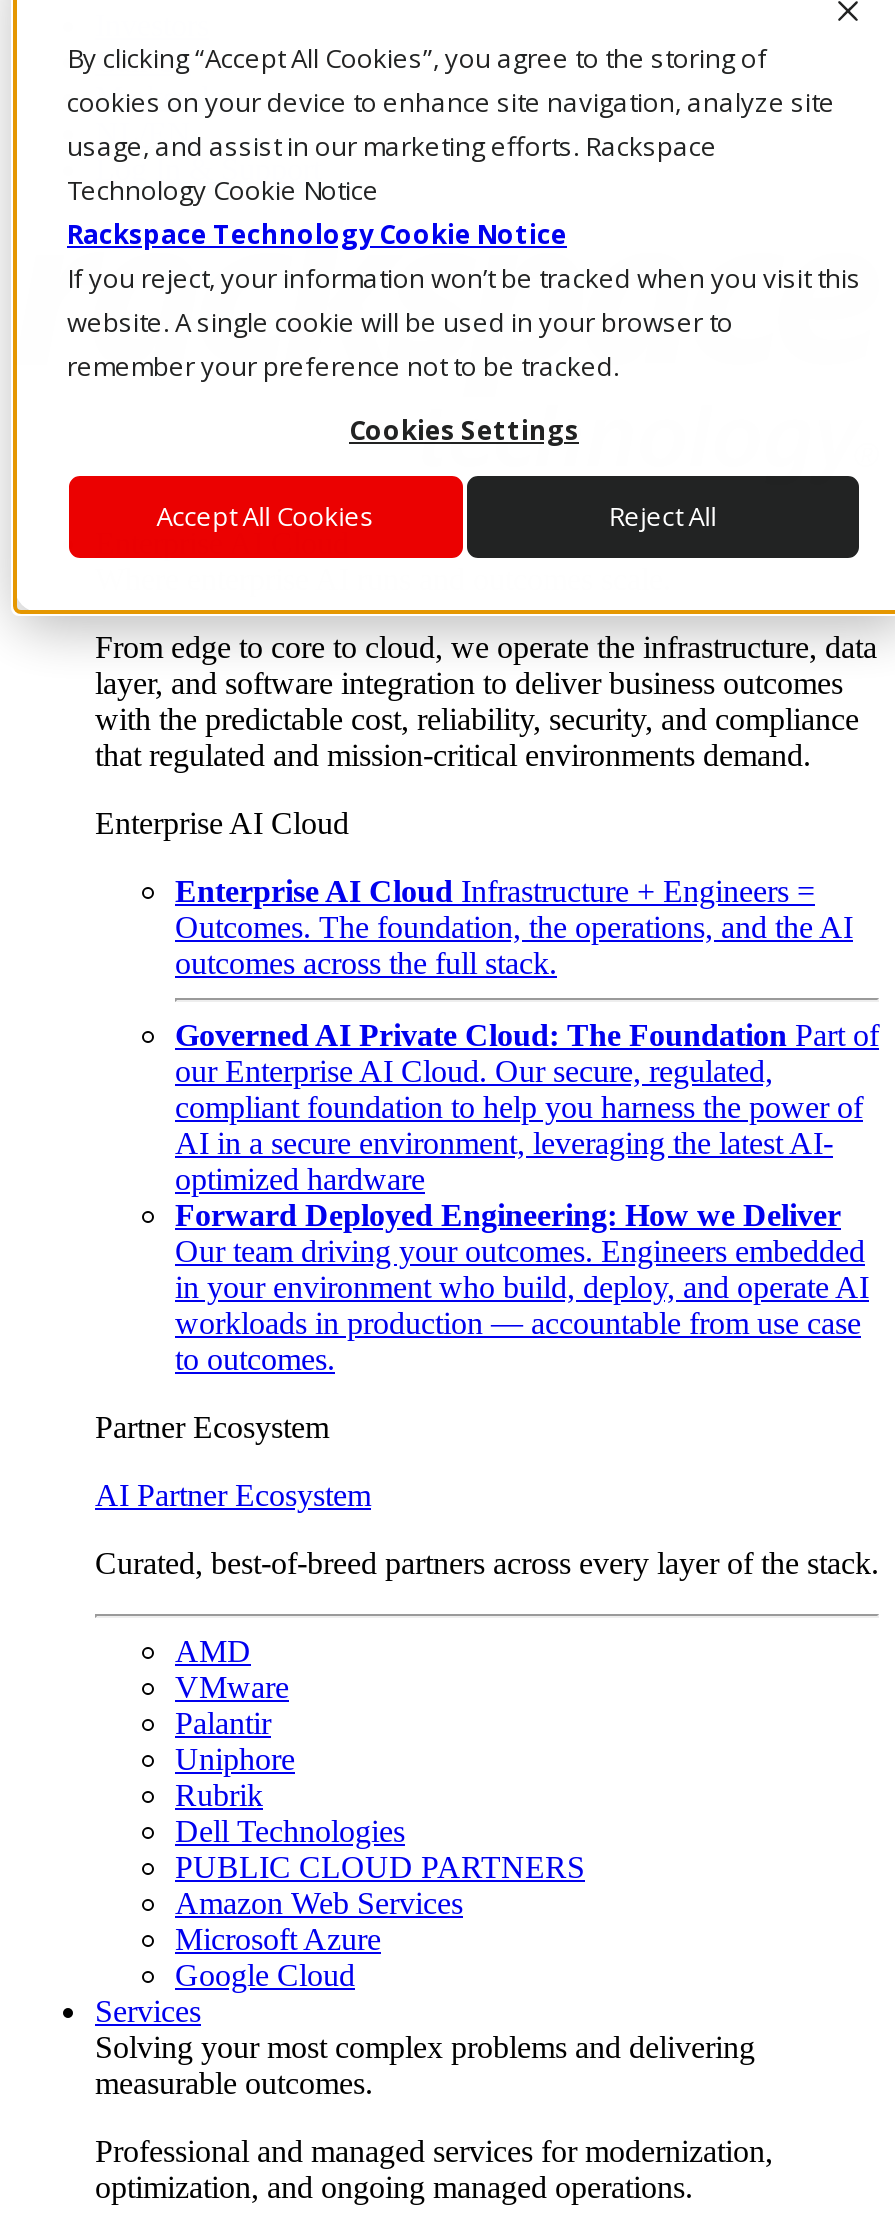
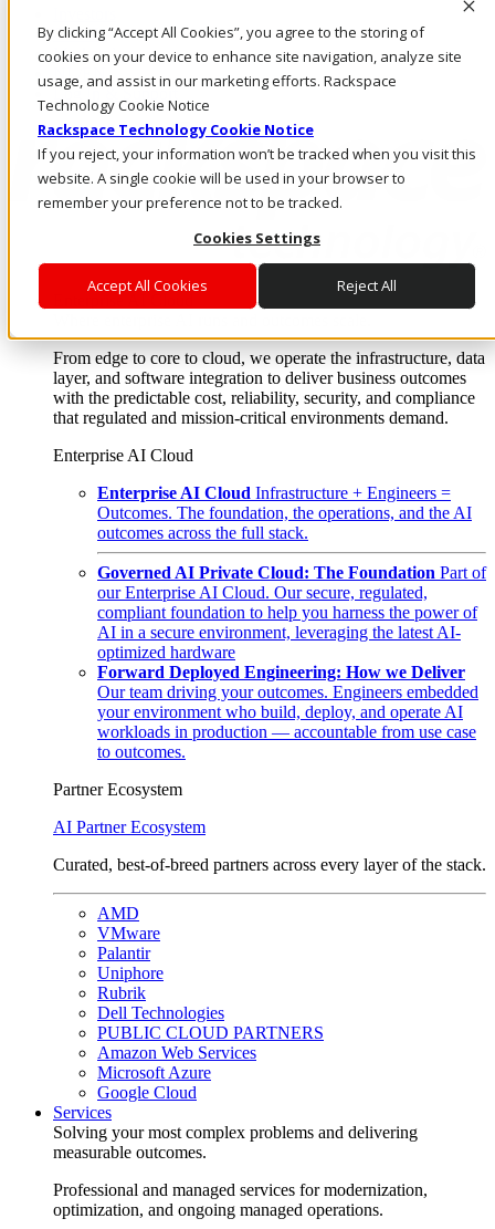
- in your environment who build, deploy, and operate AI
+ your environment who build, deploy, and operate AI
